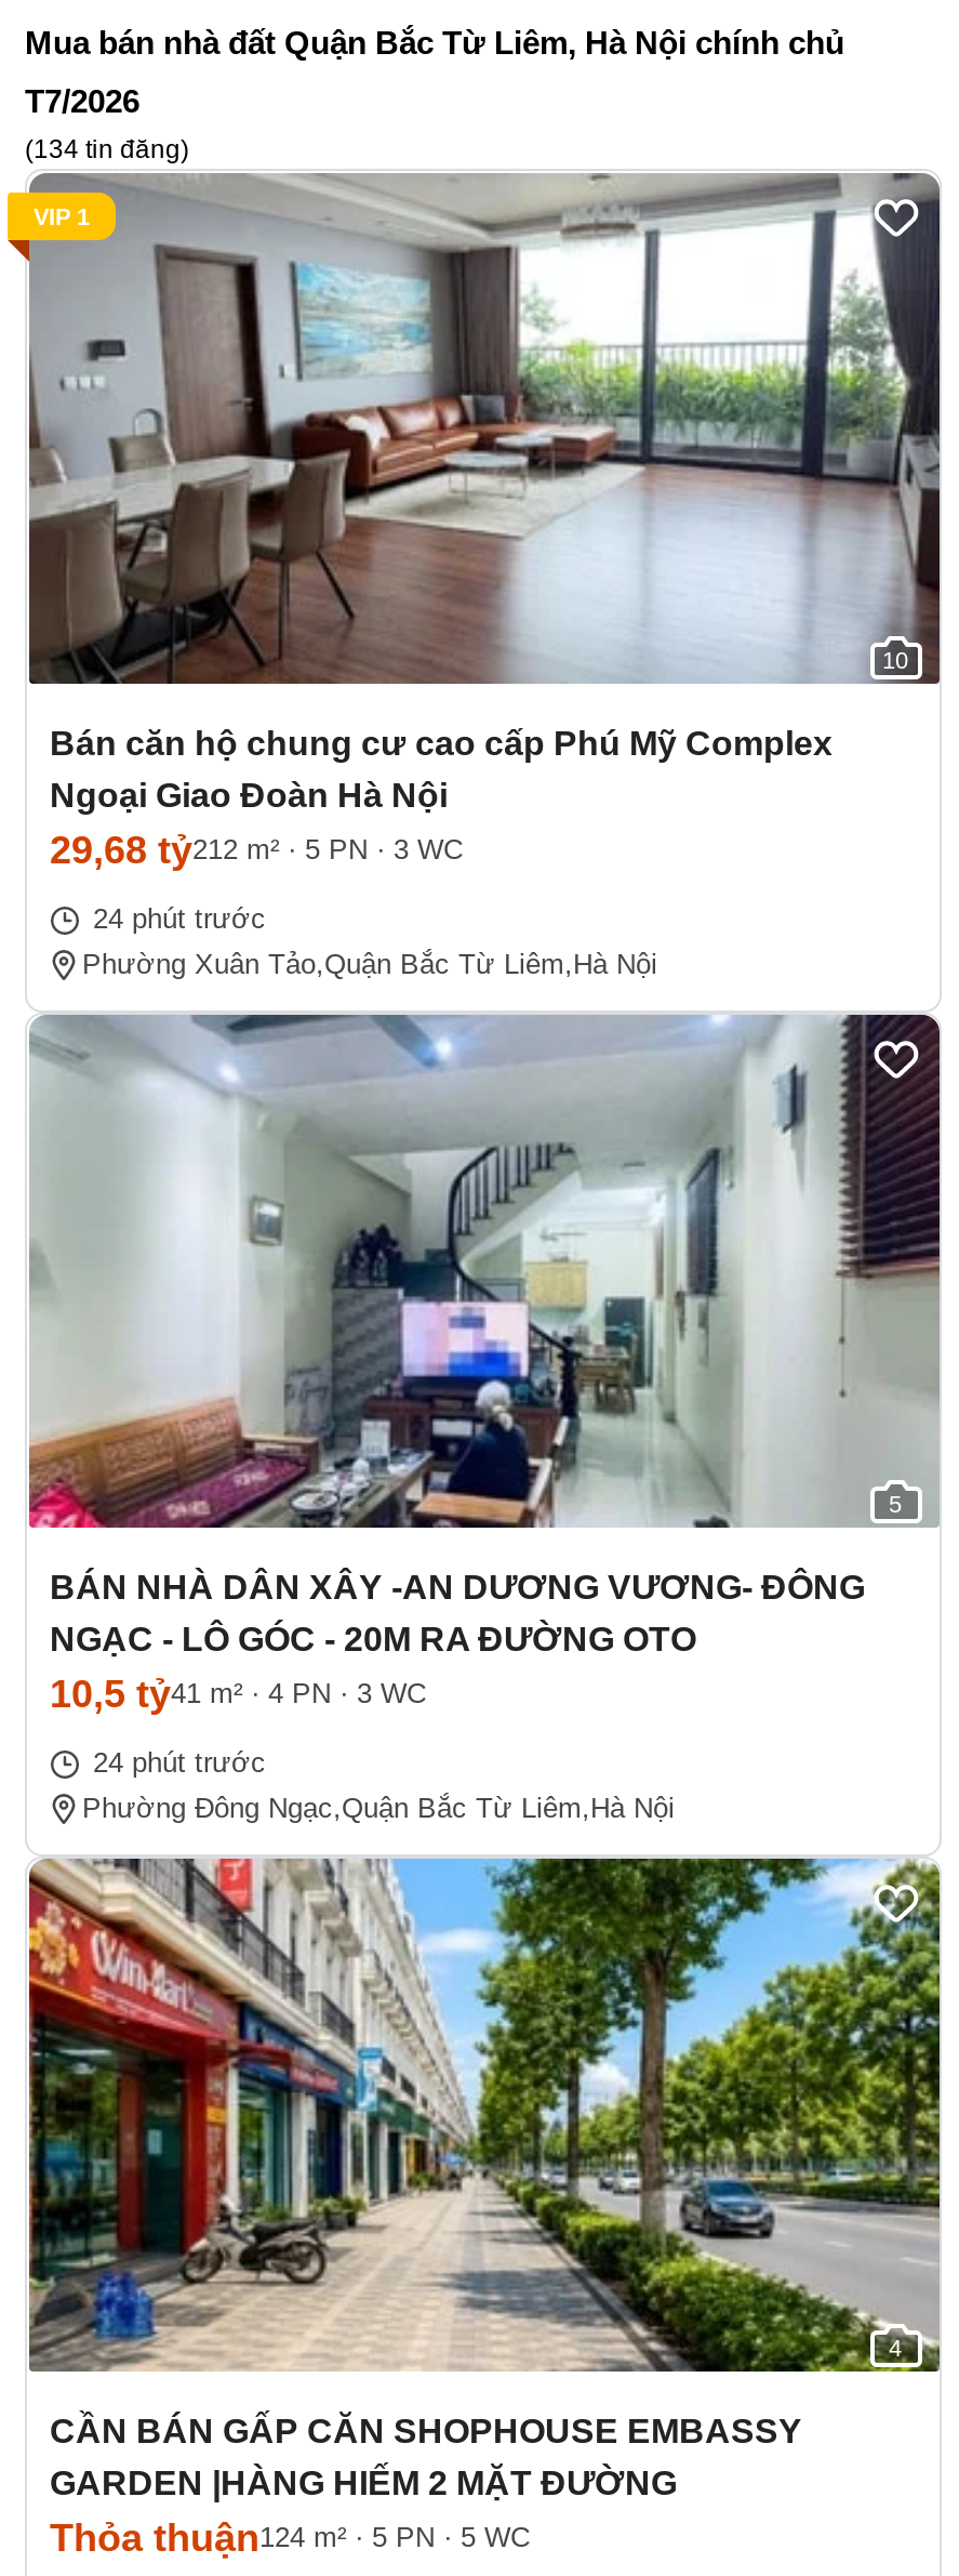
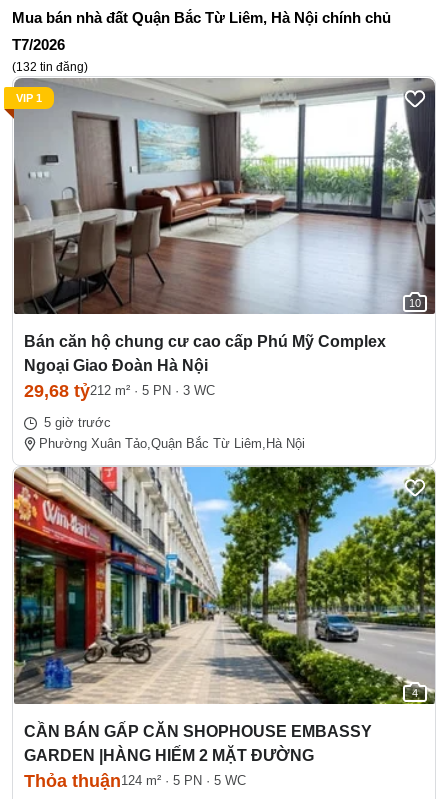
- (134 tin đăng)
+ (132 tin đăng)

- 24 phút trước
+ 5 giờ trước

- [image]
- 5
- BÁN NHÀ DÂN XÂY -AN DƯƠNG VƯƠNG- ĐÔNG
- NGẠC - LÔ GÓC - 20M RA ĐƯỜNG OTO
- 10,5 tỷ41 m² · 4 PN · 3 WC
- 24 phút trước
- Phường Đông Ngạc,Quận Bắc Từ Liêm,Hà Nội
